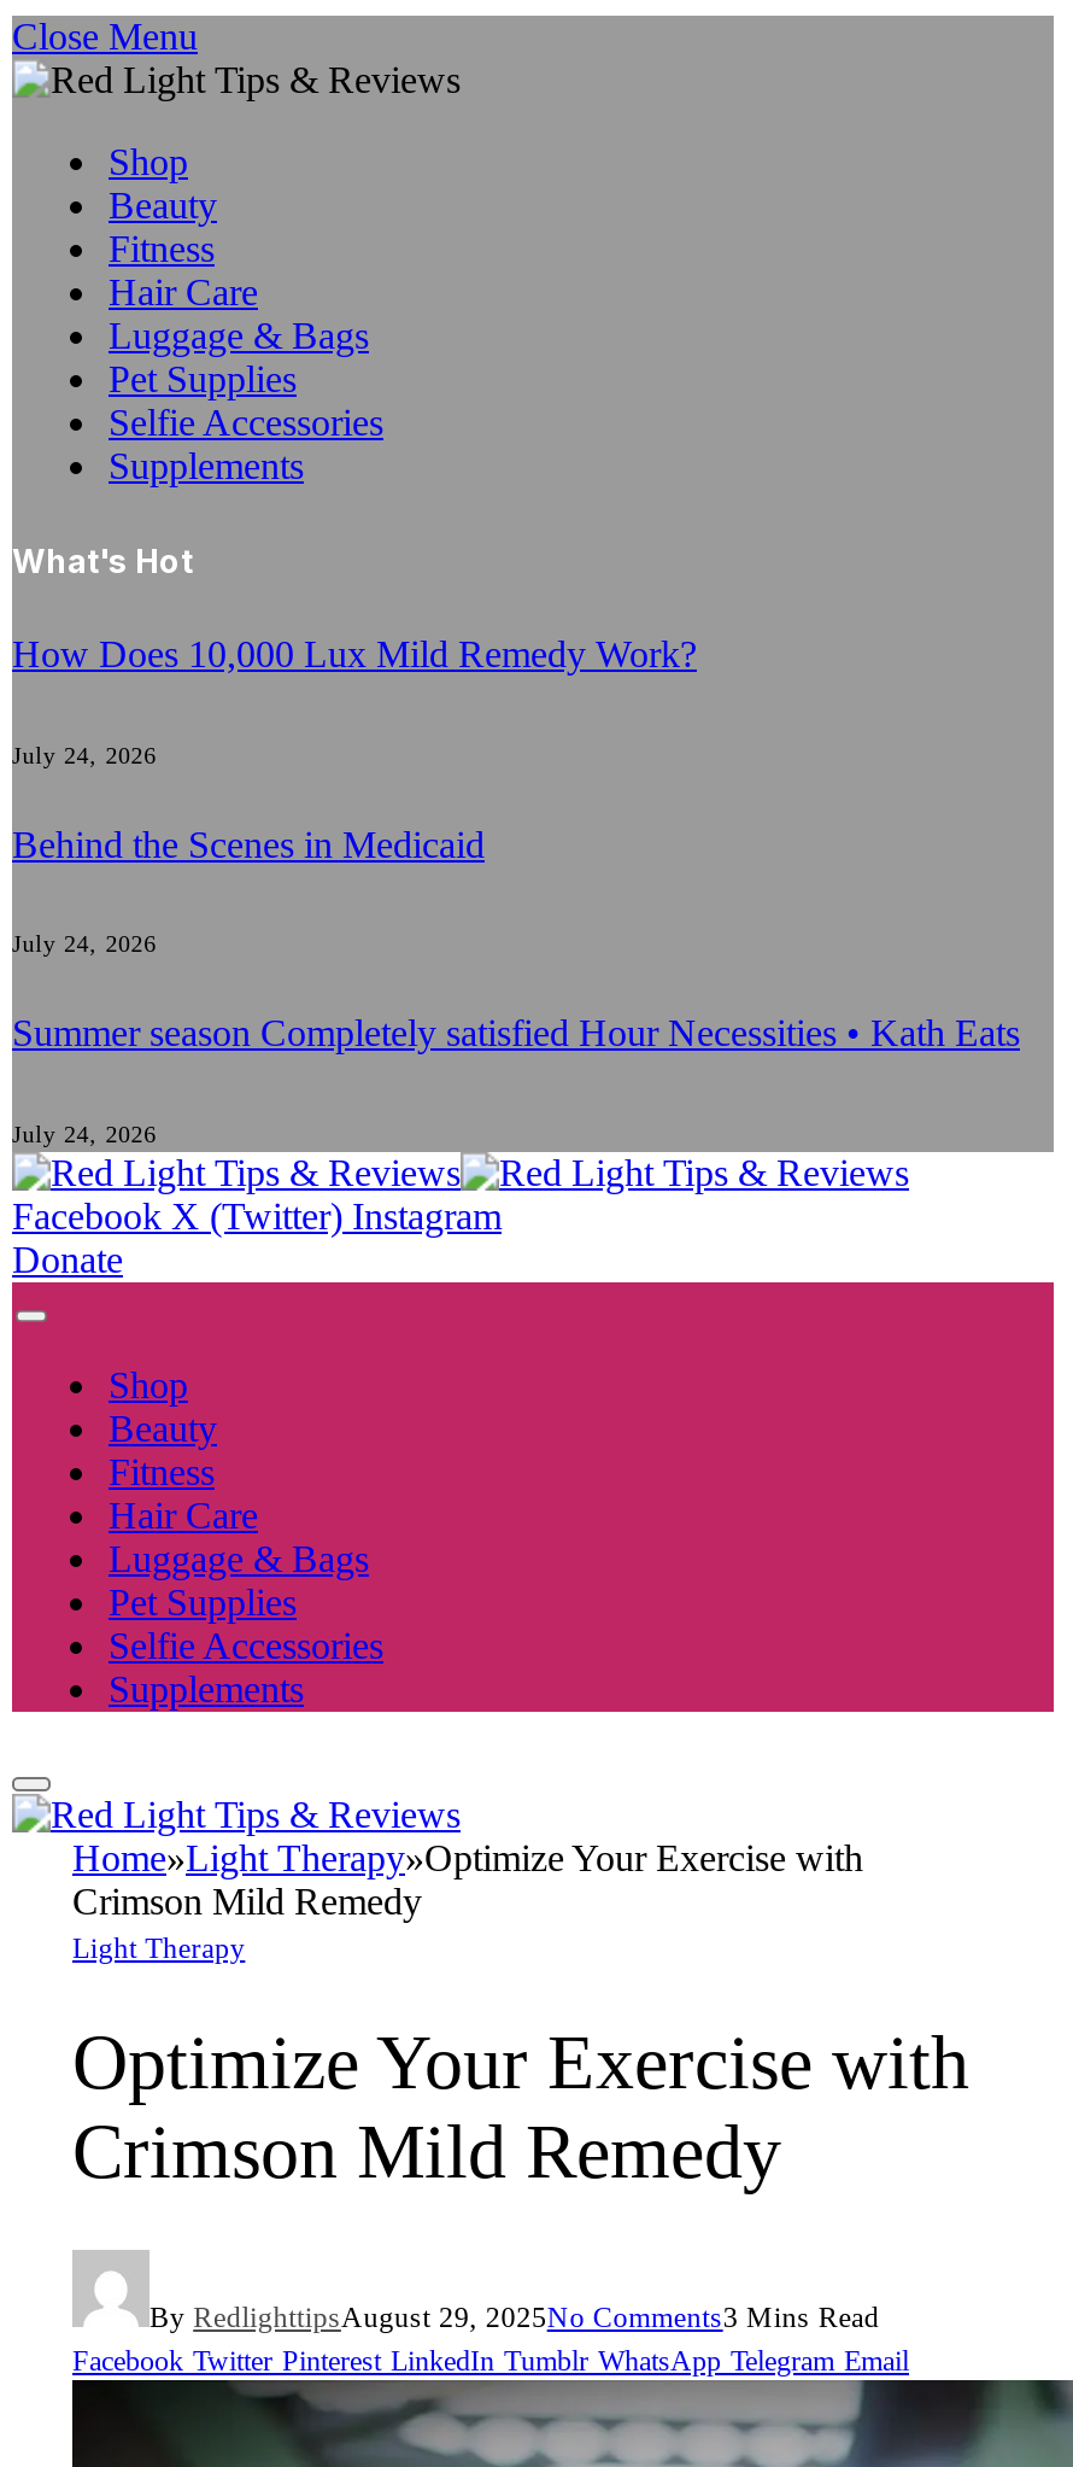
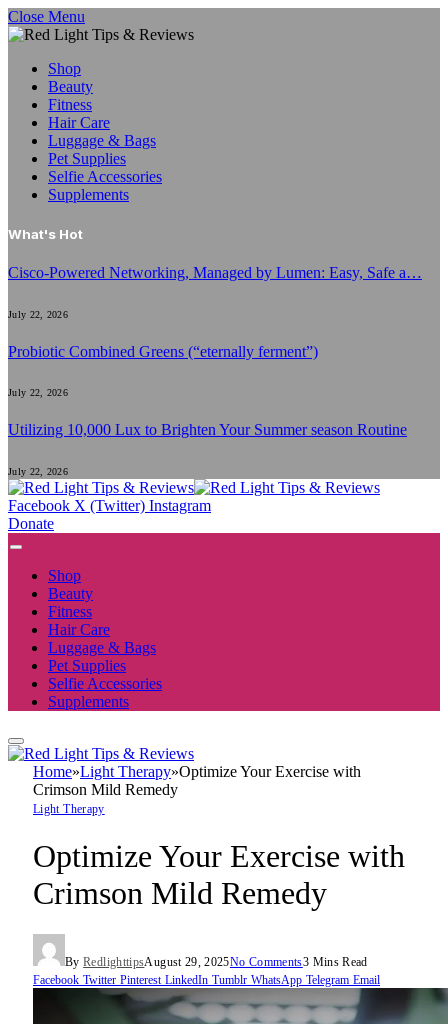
- How Does 10,000 Lux Mild Remedy Work?
+ Cisco-Powered Networking, Managed by Lumen: Easy, Safe a…

- July 24, 2026
+ July 22, 2026

- Behind the Scenes in Medicaid
+ Probiotic Combined Greens (“eternally ferment”)

- July 24, 2026
+ July 22, 2026

- Summer season Completely satisfied Hour Necessities • Kath Eats
+ Utilizing 10,000 Lux to Brighten Your Summer season Routine

- July 24, 2026
+ July 22, 2026
